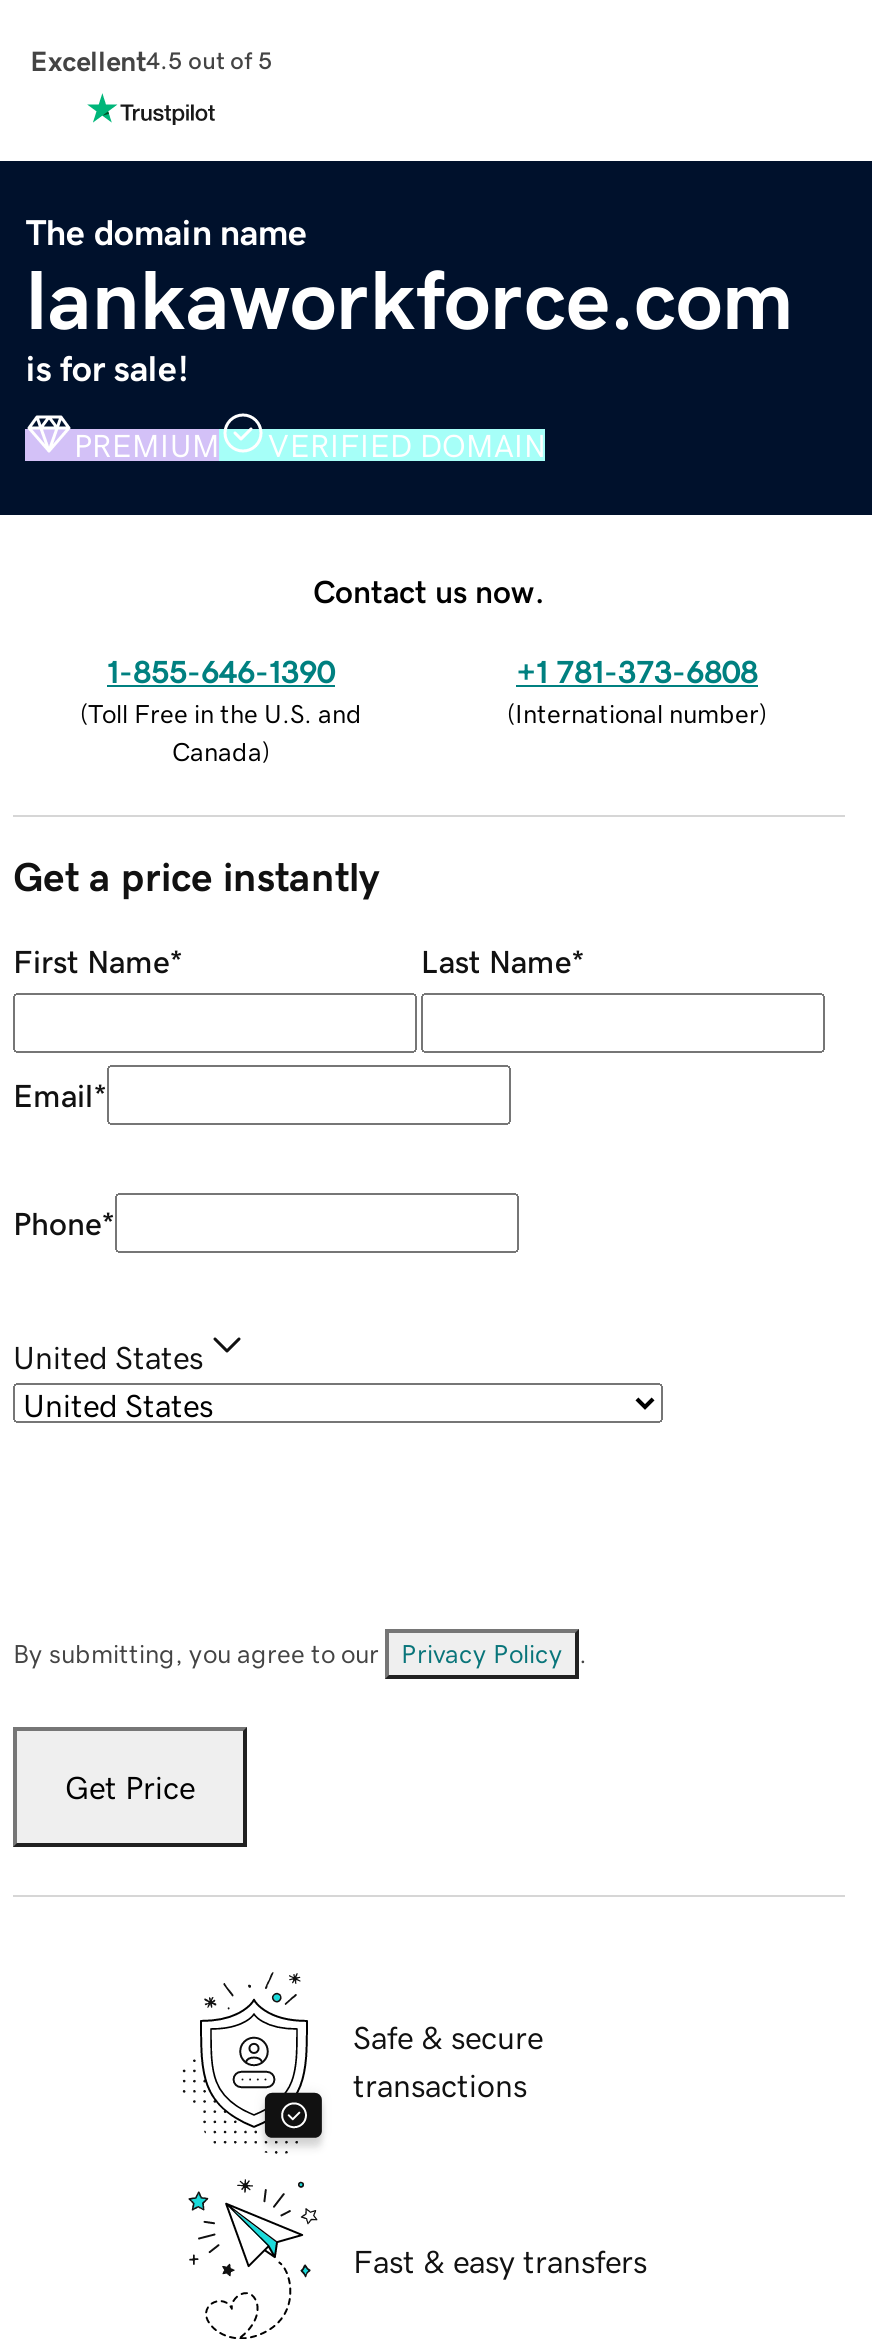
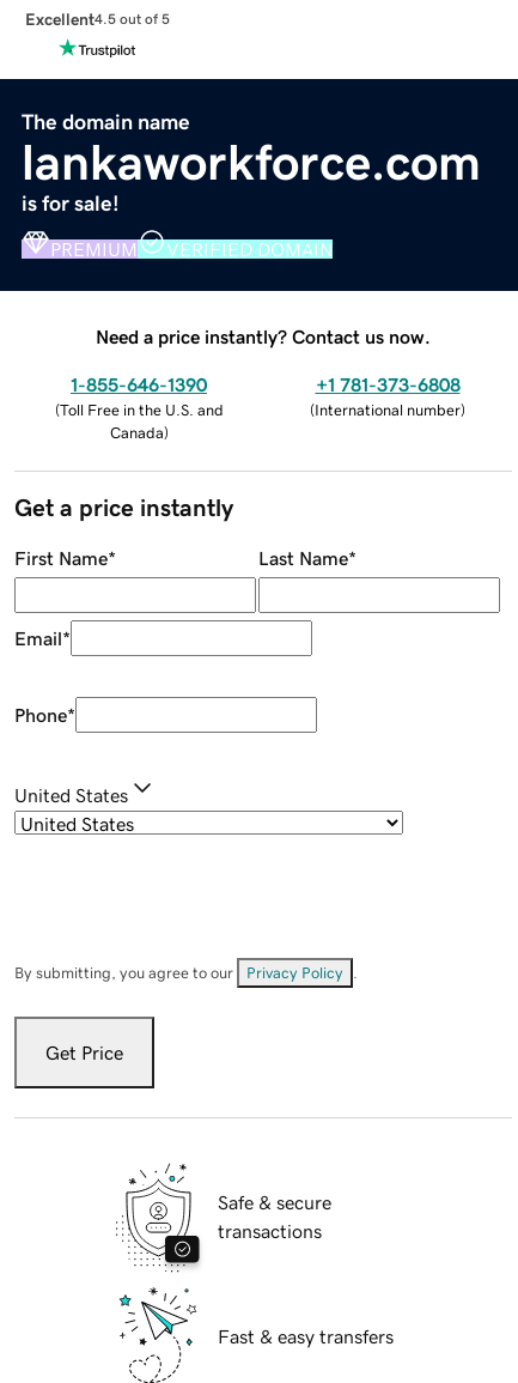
- Contact us now.
+ Need a price instantly? Contact us now.
